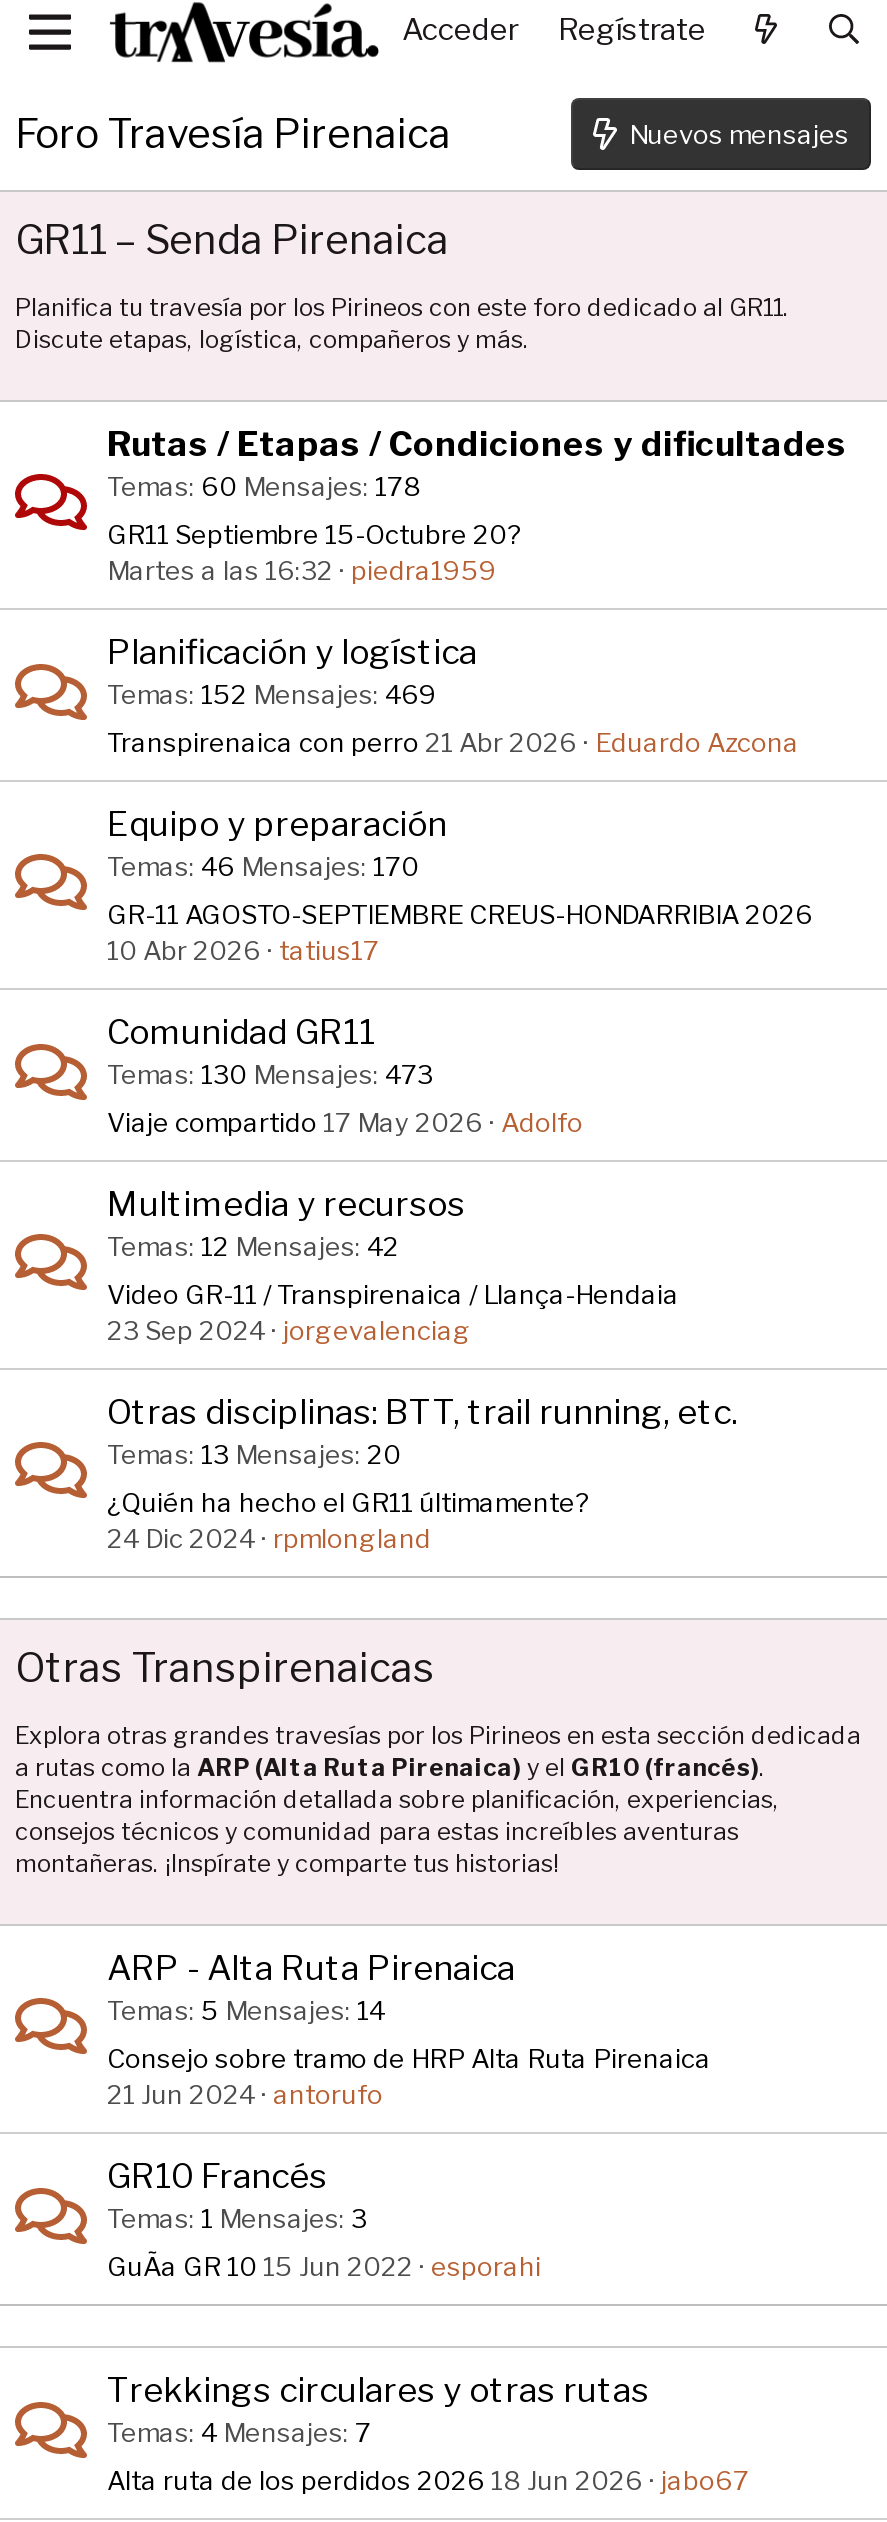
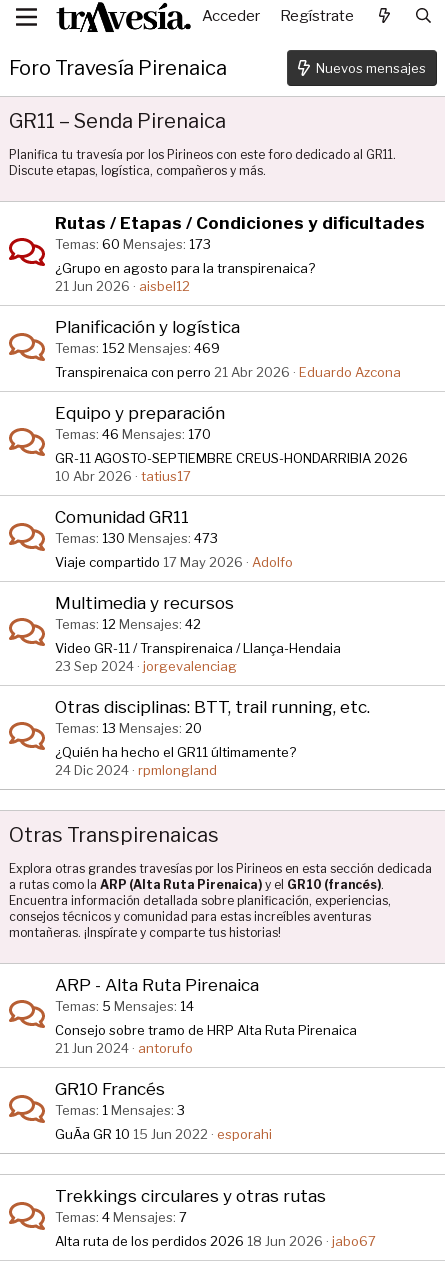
- Temas 60 Mensajes 178
+ Temas 60 Mensajes 173

- GR11 Septiembre 15-Octubre 20?
- Martes a las 16:32 piedra1959
+ ¿Grupo en agosto para la transpirenaica?
+ 21 Jun 2026 aisbel12
